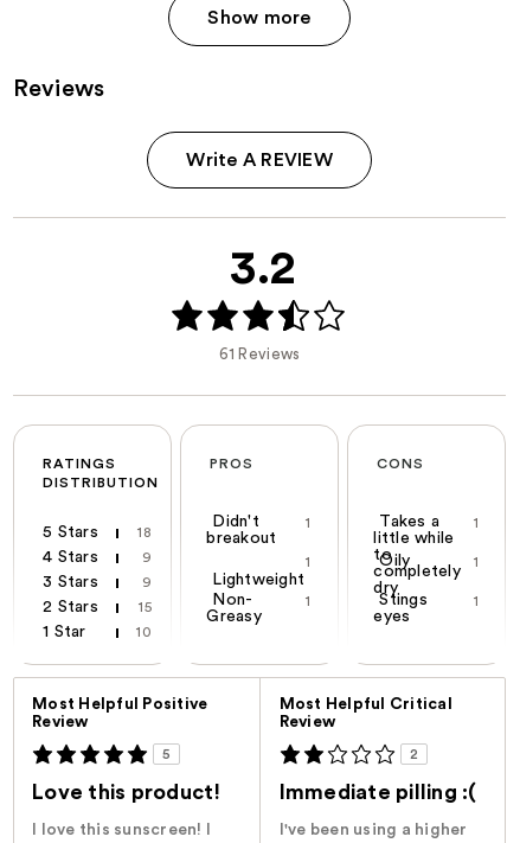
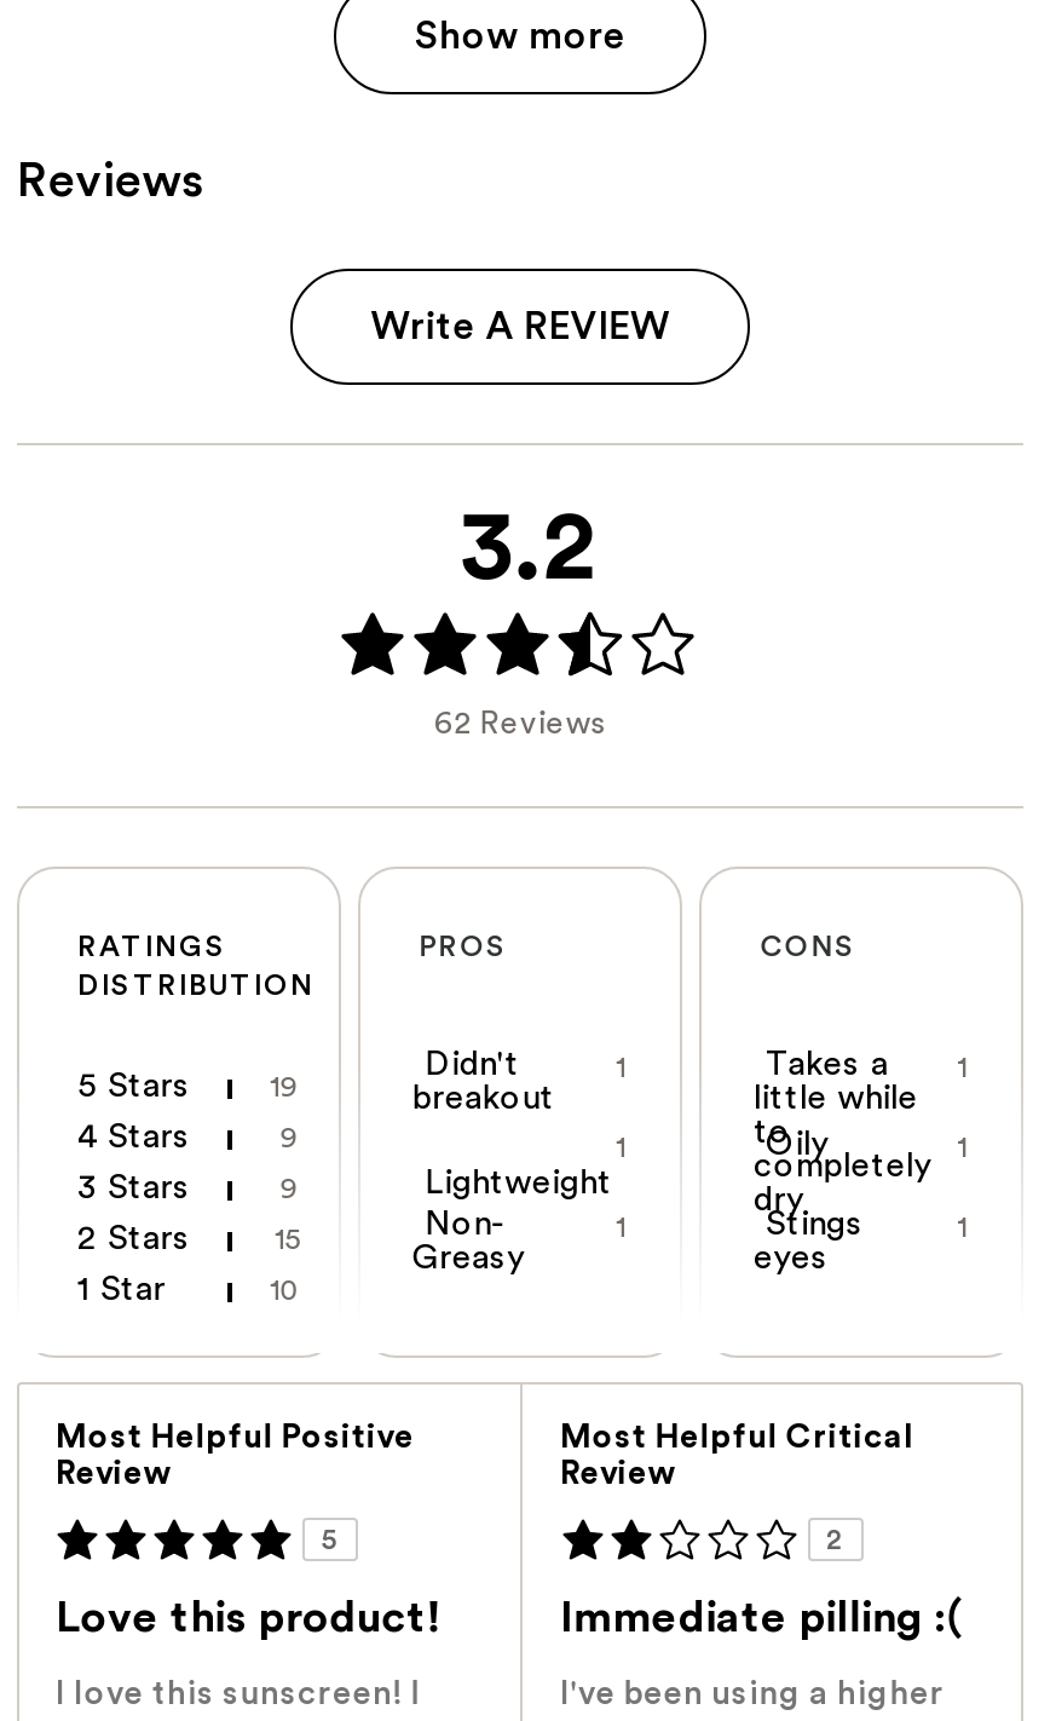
- 61 Reviews
+ 62 Reviews

- 18
+ 19
